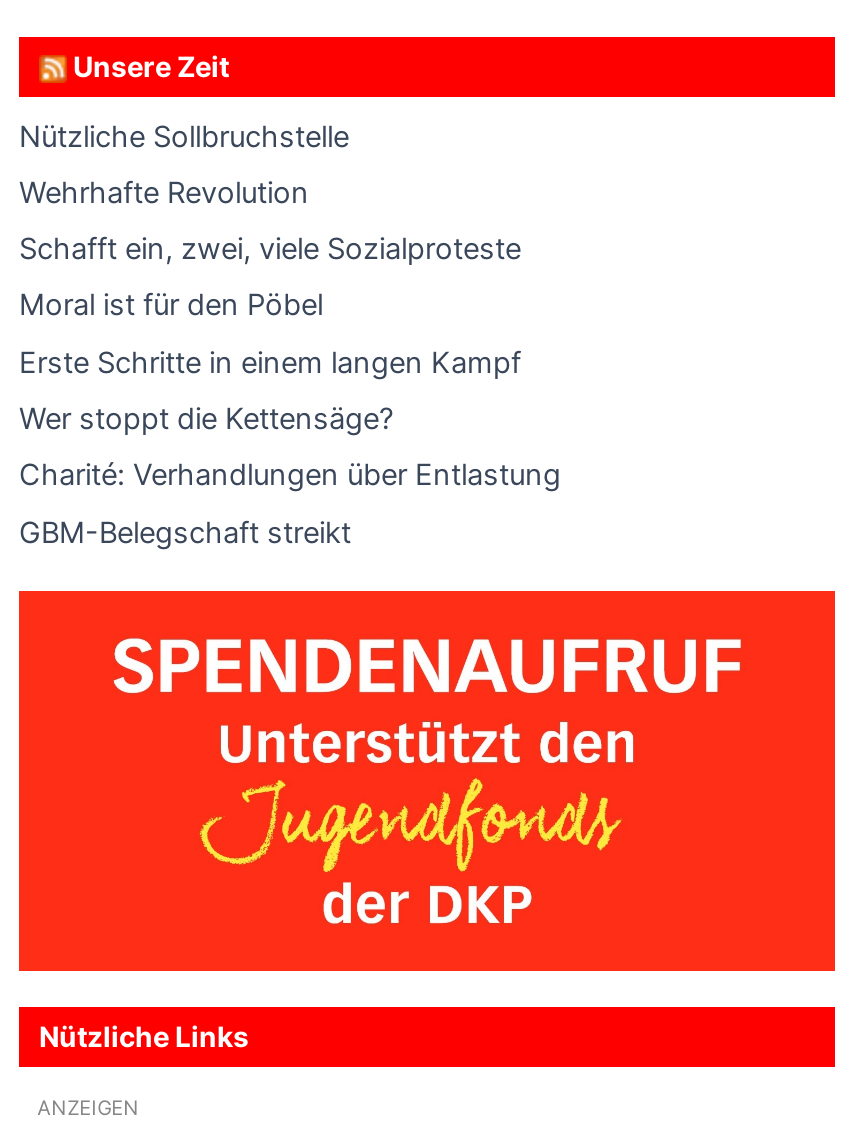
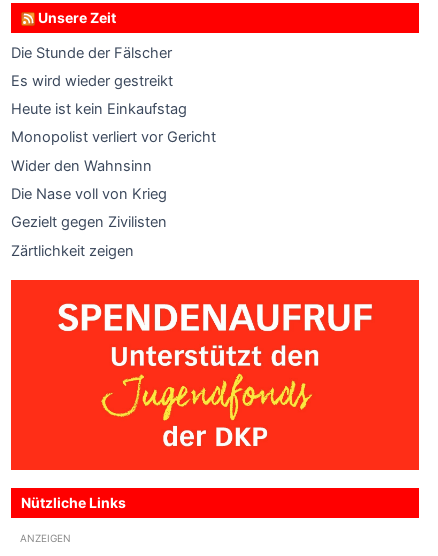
- Nützliche Sollbruchstelle
+ Die Stunde der Fälscher

- Wehrhafte Revolution
+ Es wird wieder gestreikt

- Schafft ein, zwei, viele Sozialproteste
+ Heute ist kein Einkaufstag

- Moral ist für den Pöbel
+ Monopolist verliert vor Gericht

- Erste Schritte in einem langen Kampf
+ Wider den Wahnsinn

- Wer stoppt die Kettensäge?
+ Die Nase voll von Krieg

- Charité: Verhandlungen über Entlastung
+ Gezielt gegen Zivilisten

- GBM-Belegschaft streikt
+ Zärtlichkeit zeigen
